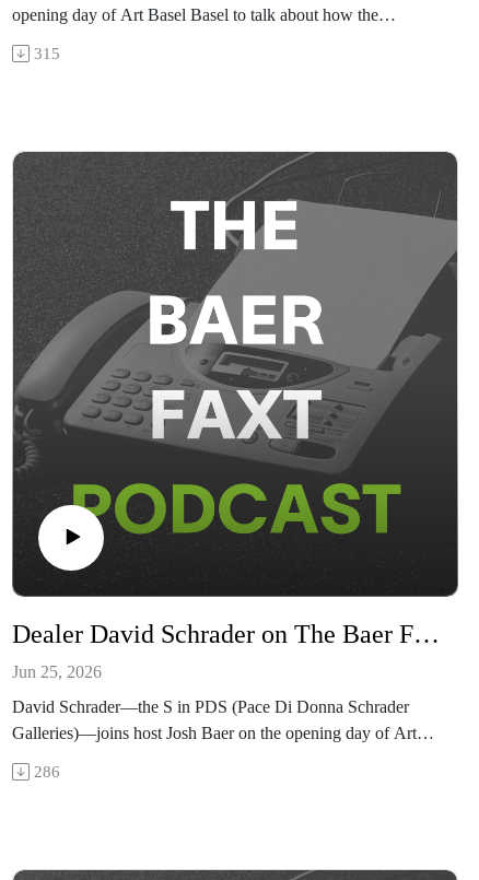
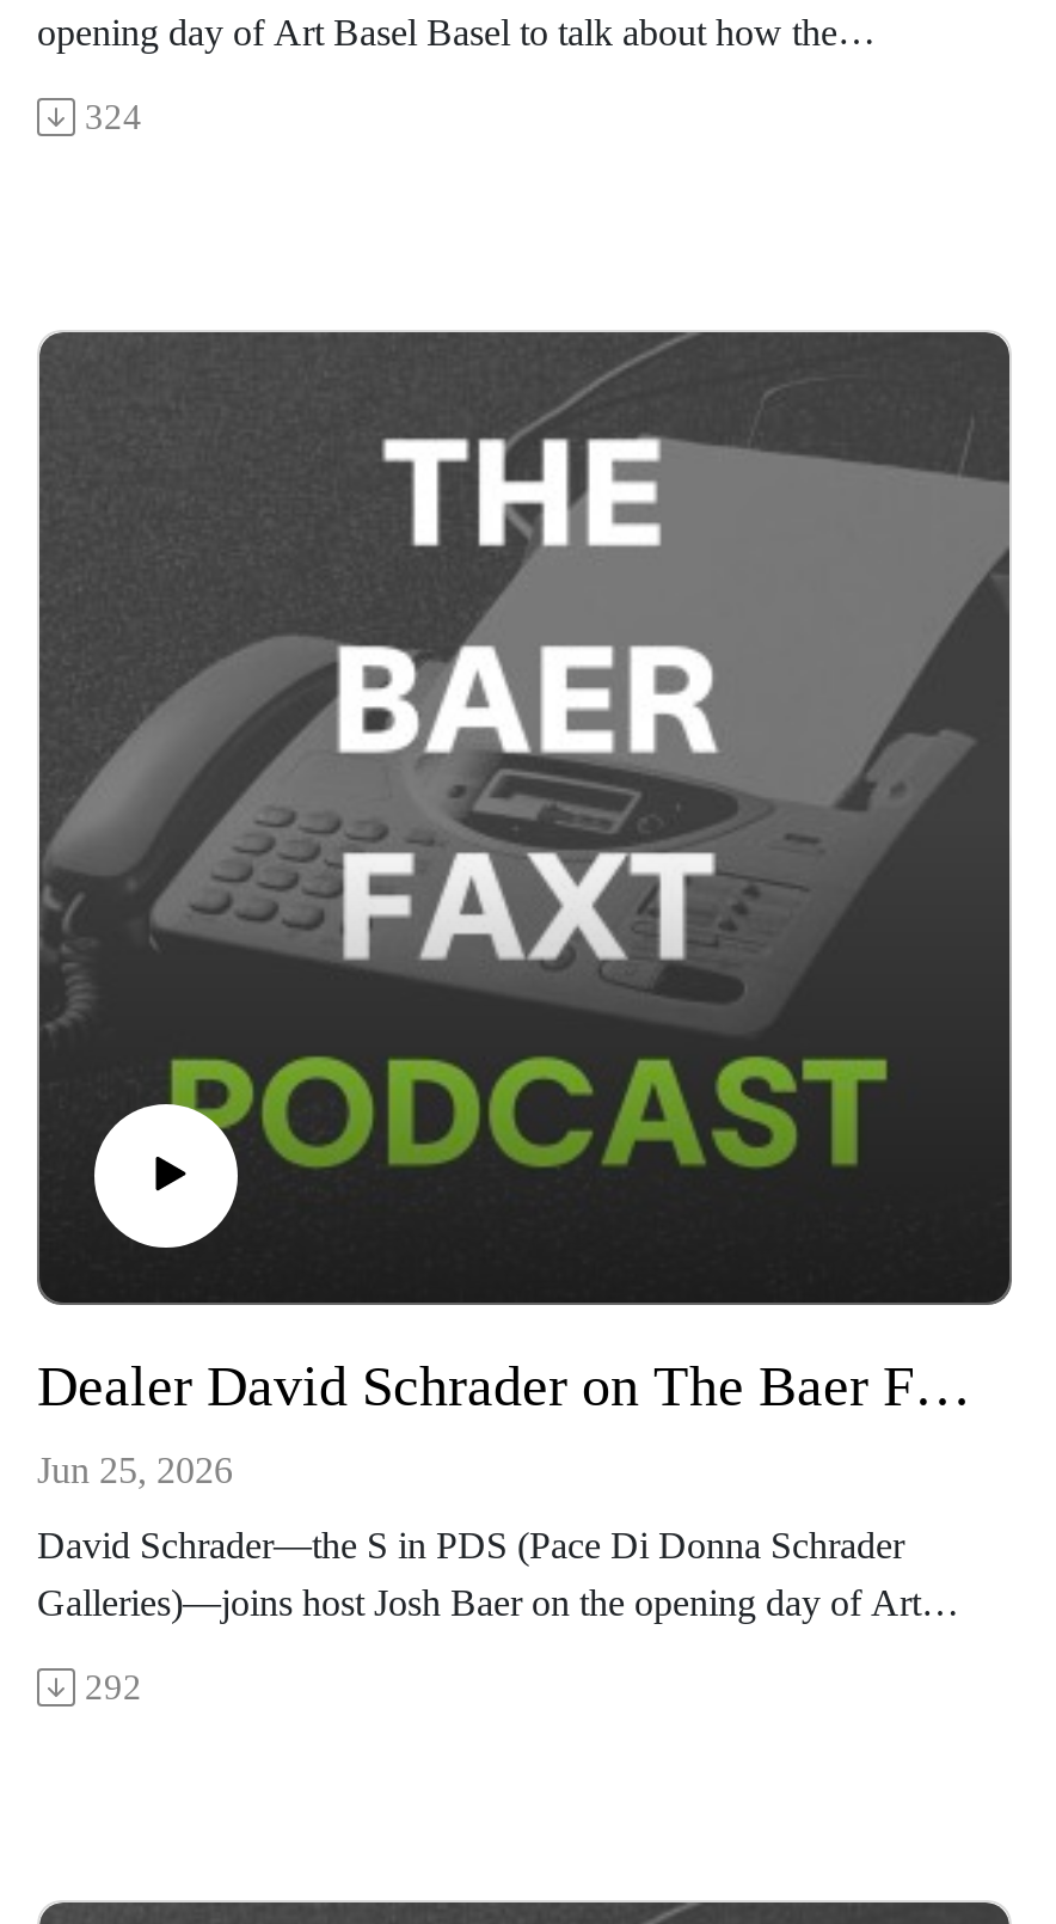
- 315
+ 324

- 286
+ 292
